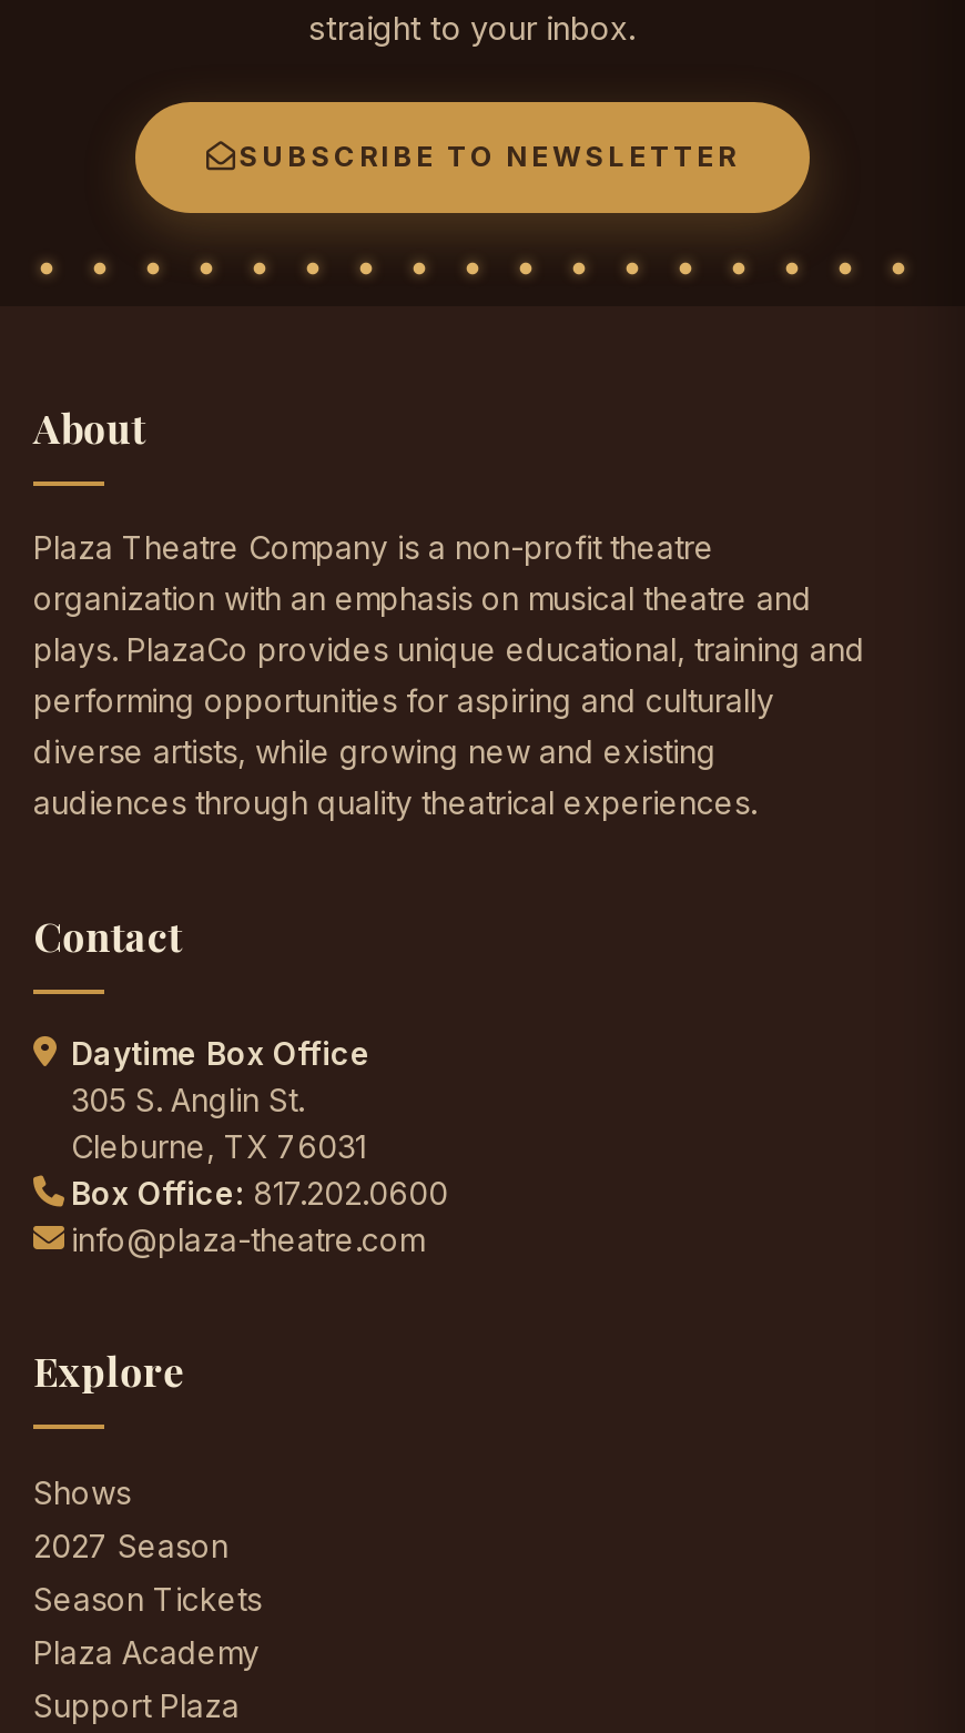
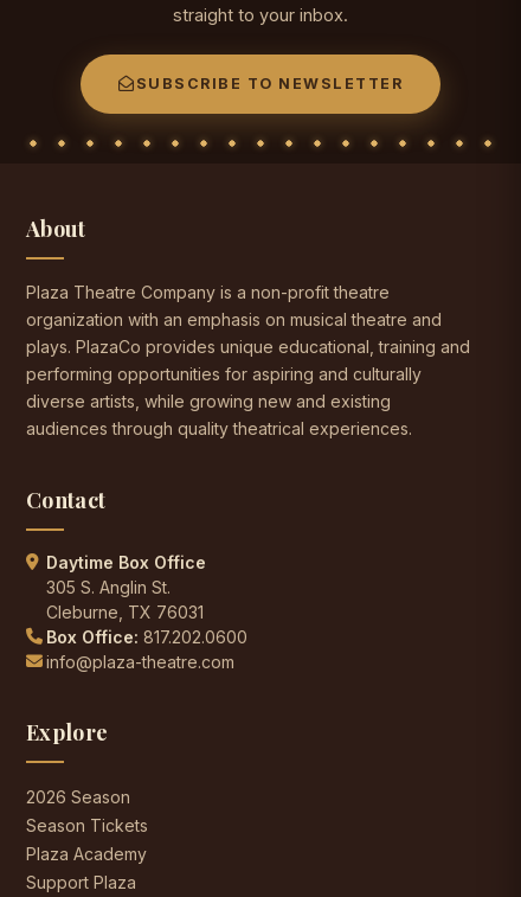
- Shows
- 2027 Season
+ 2026 Season
